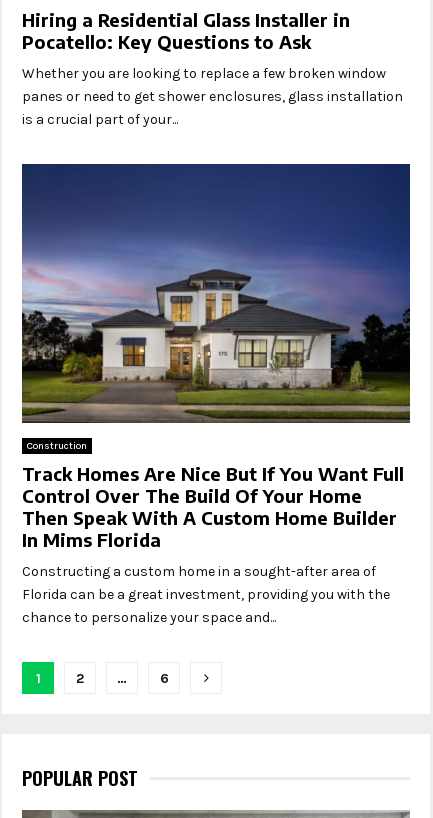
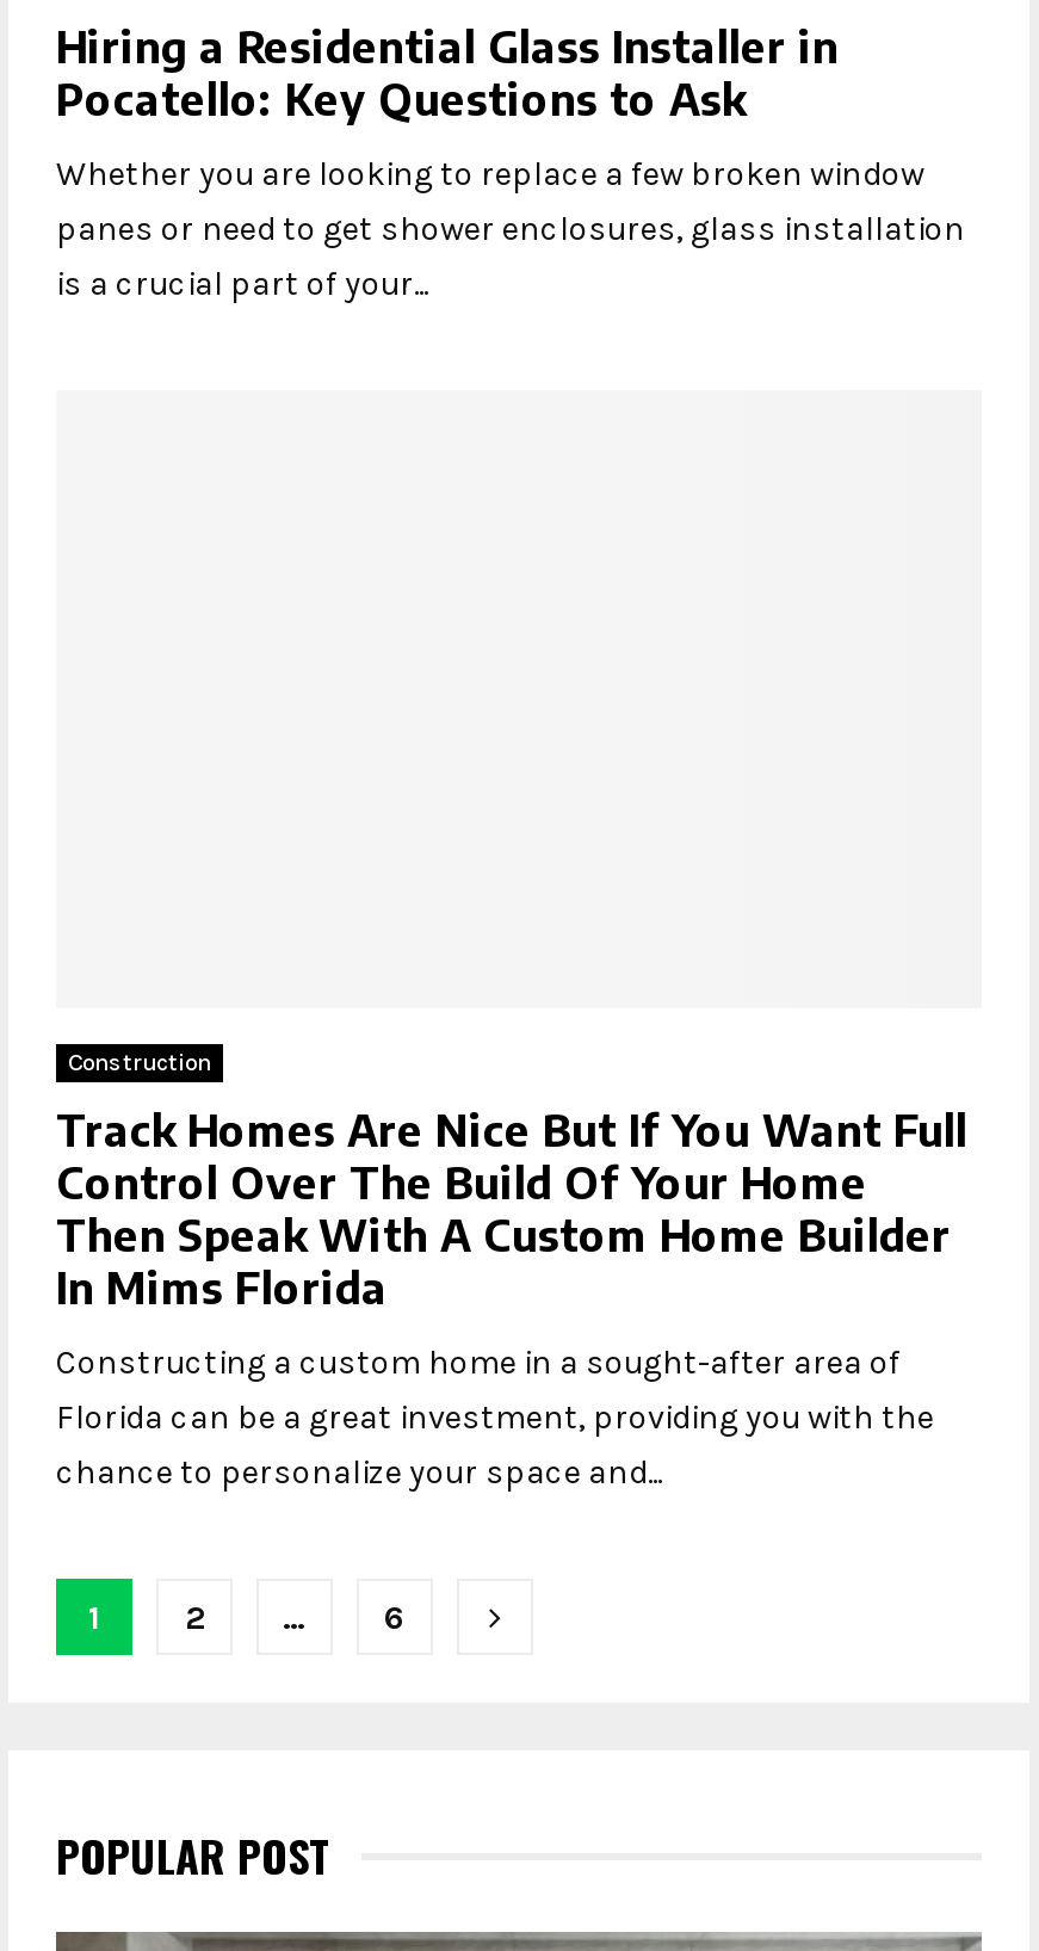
- [image]
